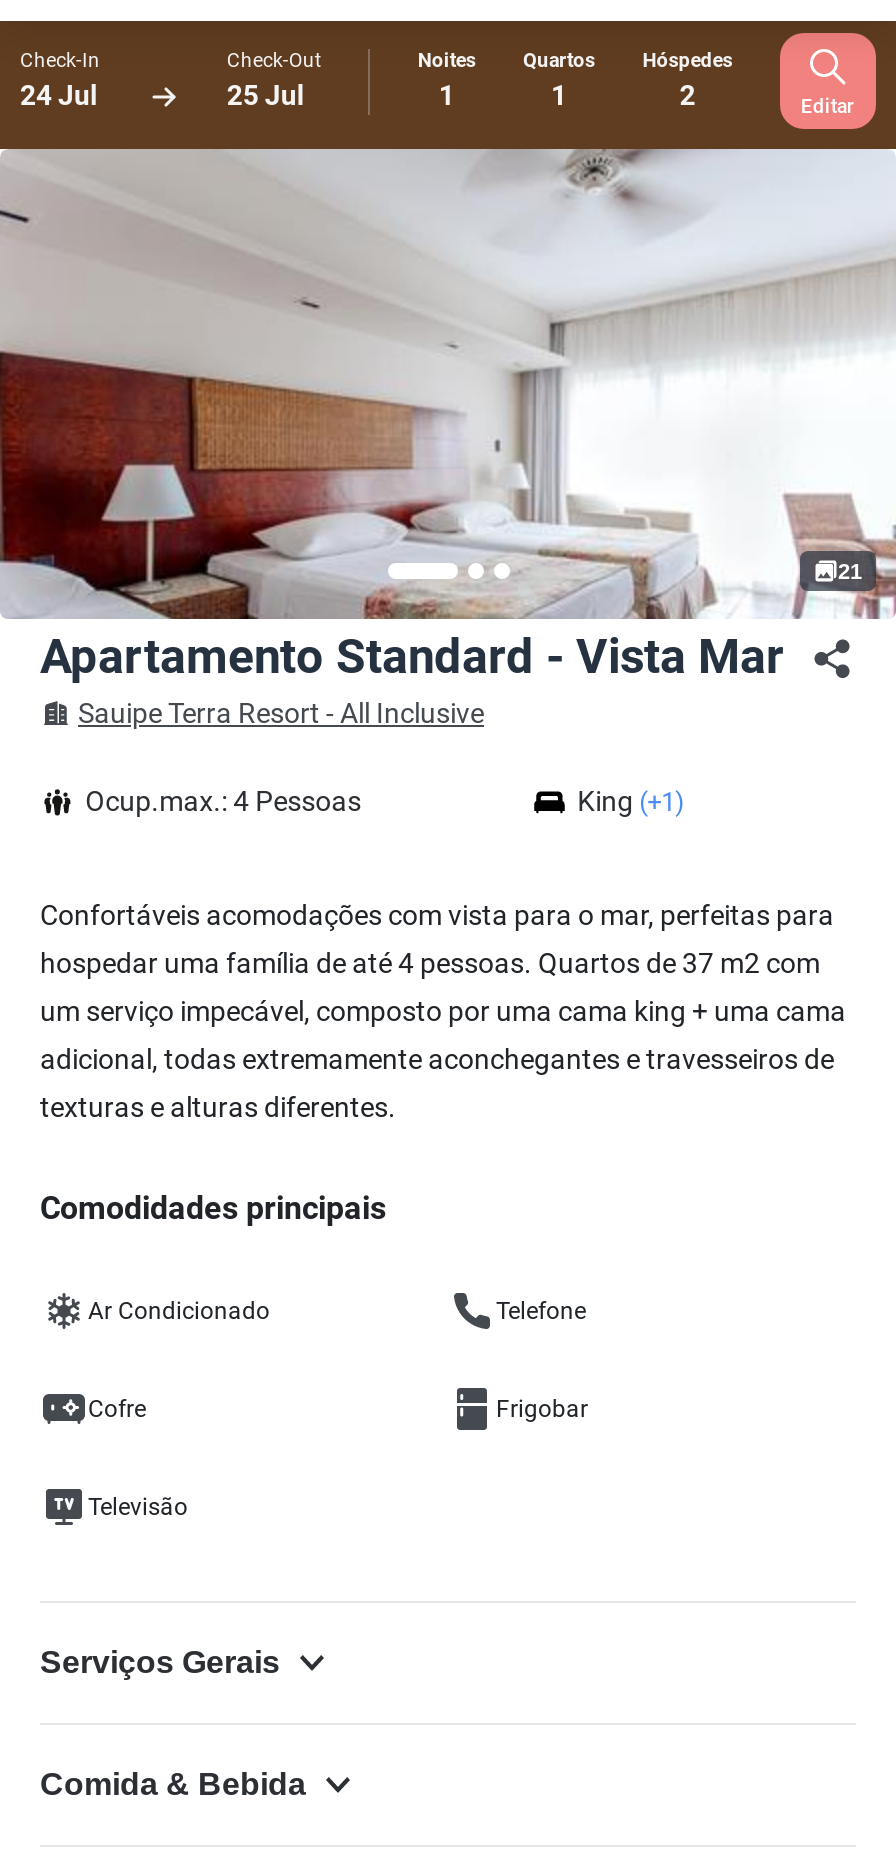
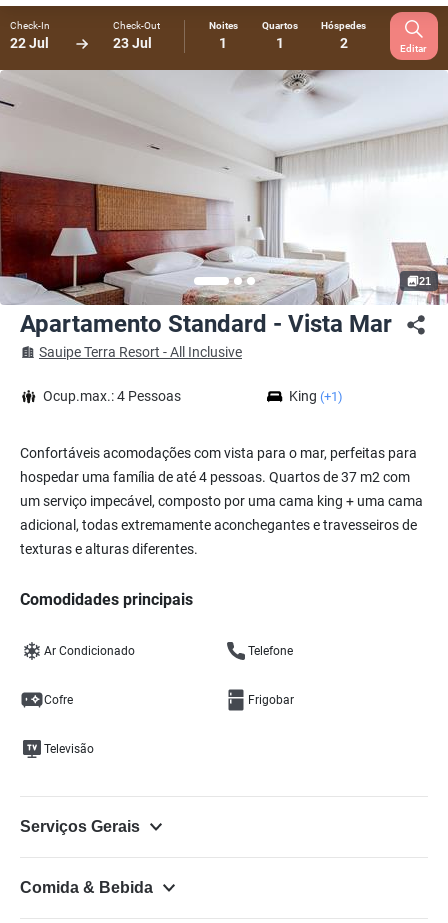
- 24 Jul
+ 22 Jul

- 25 Jul
+ 23 Jul
